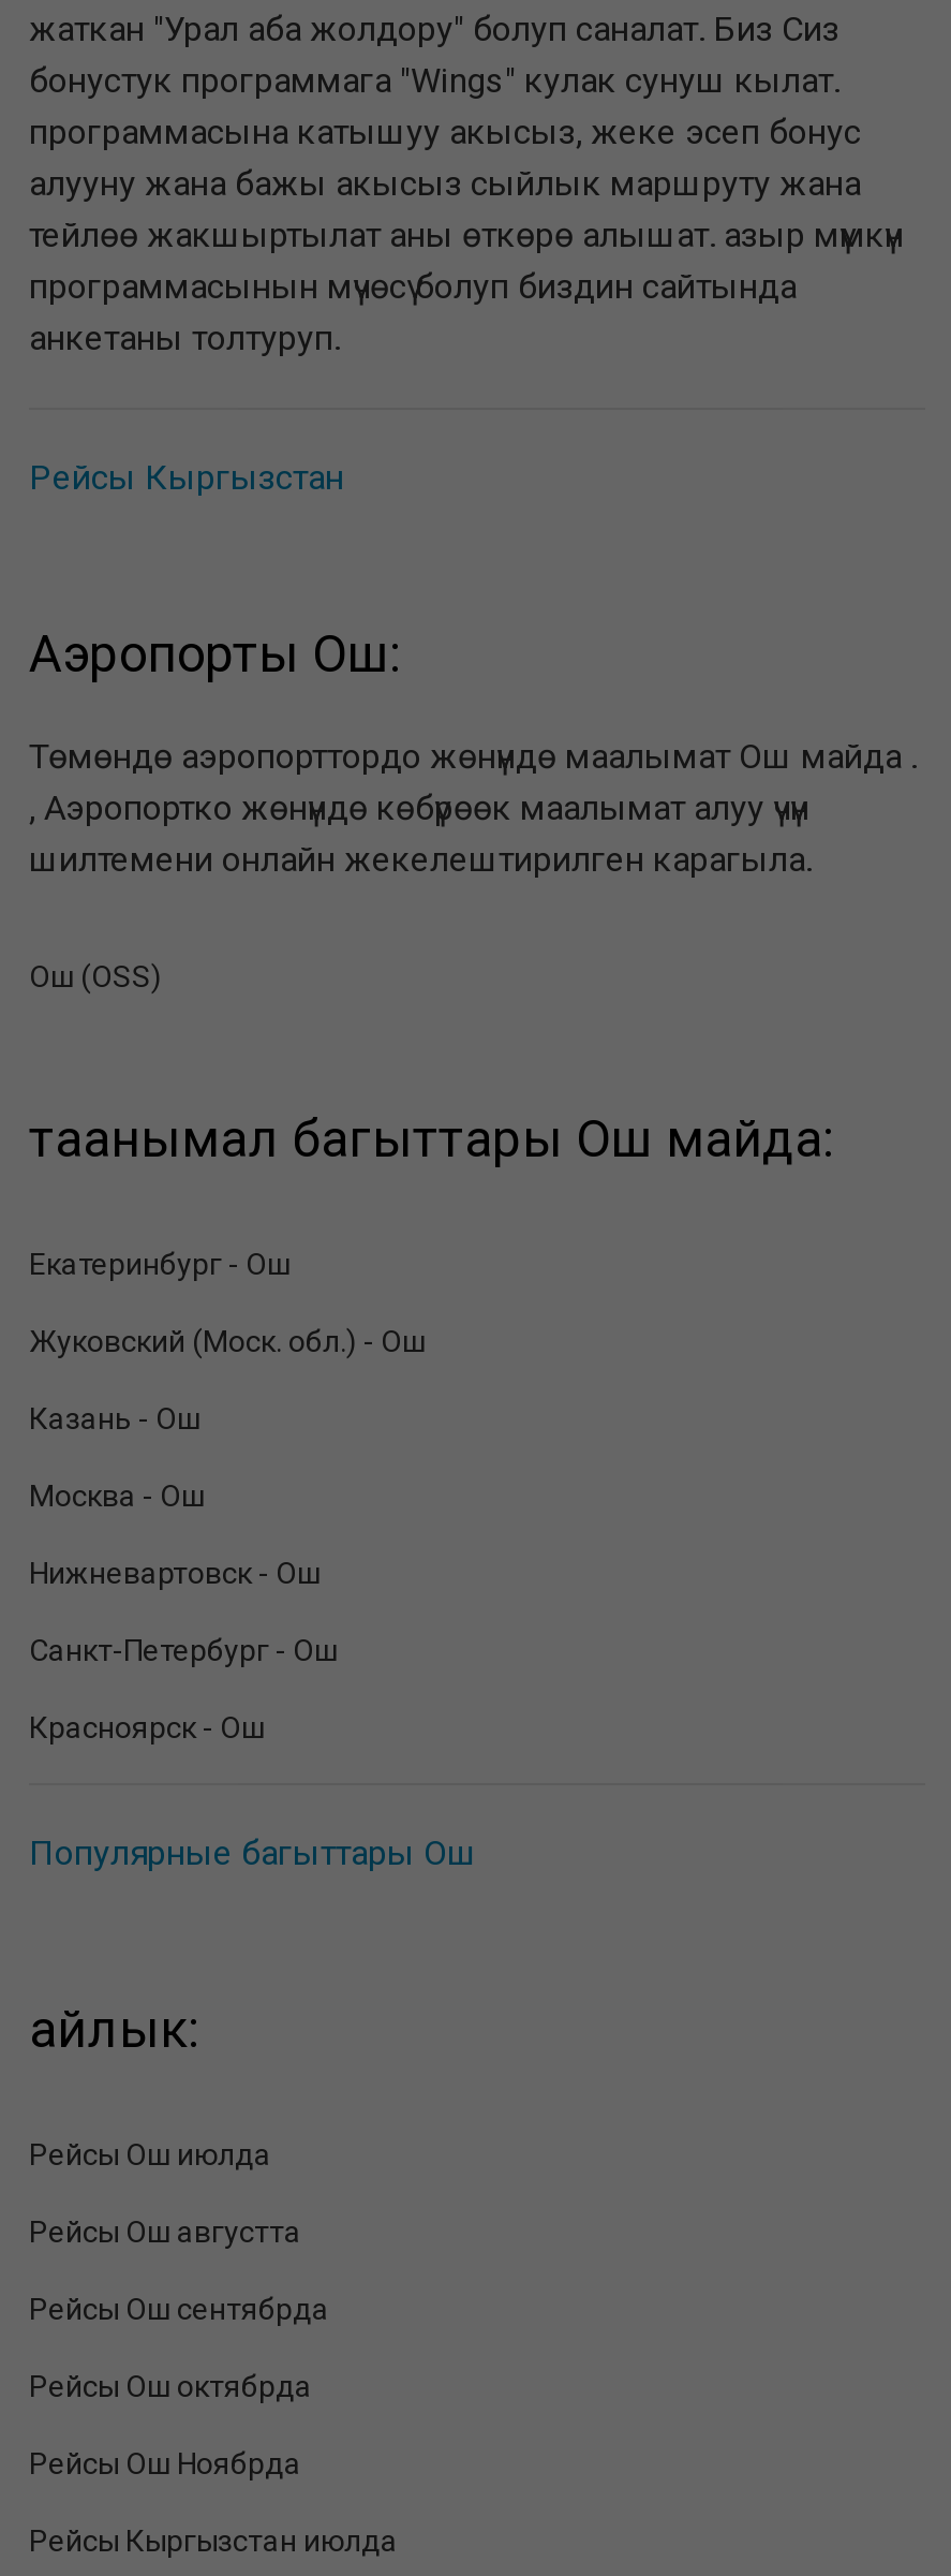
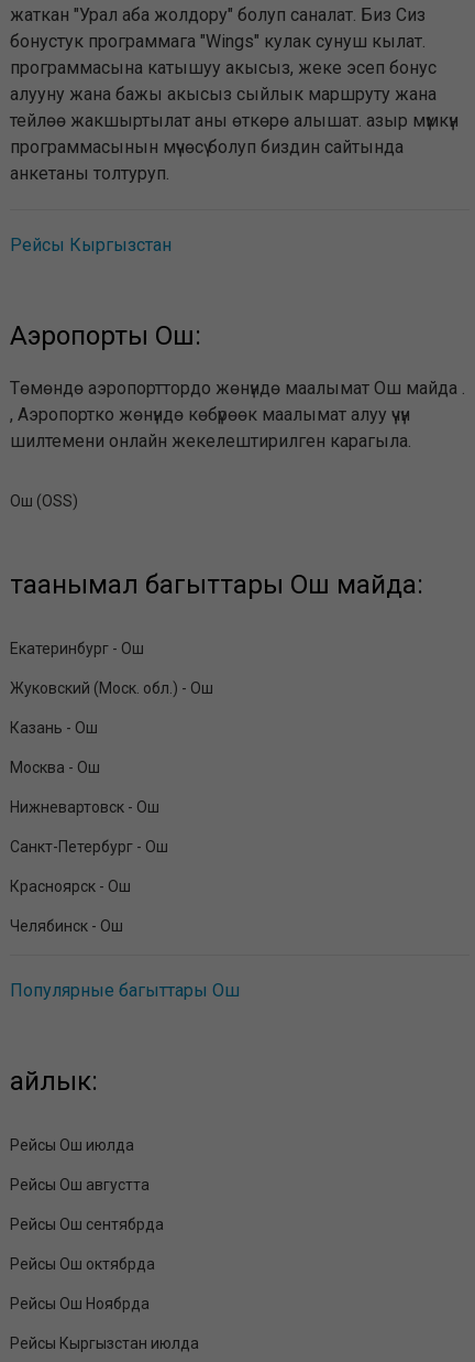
+ Челябинск - Ош
